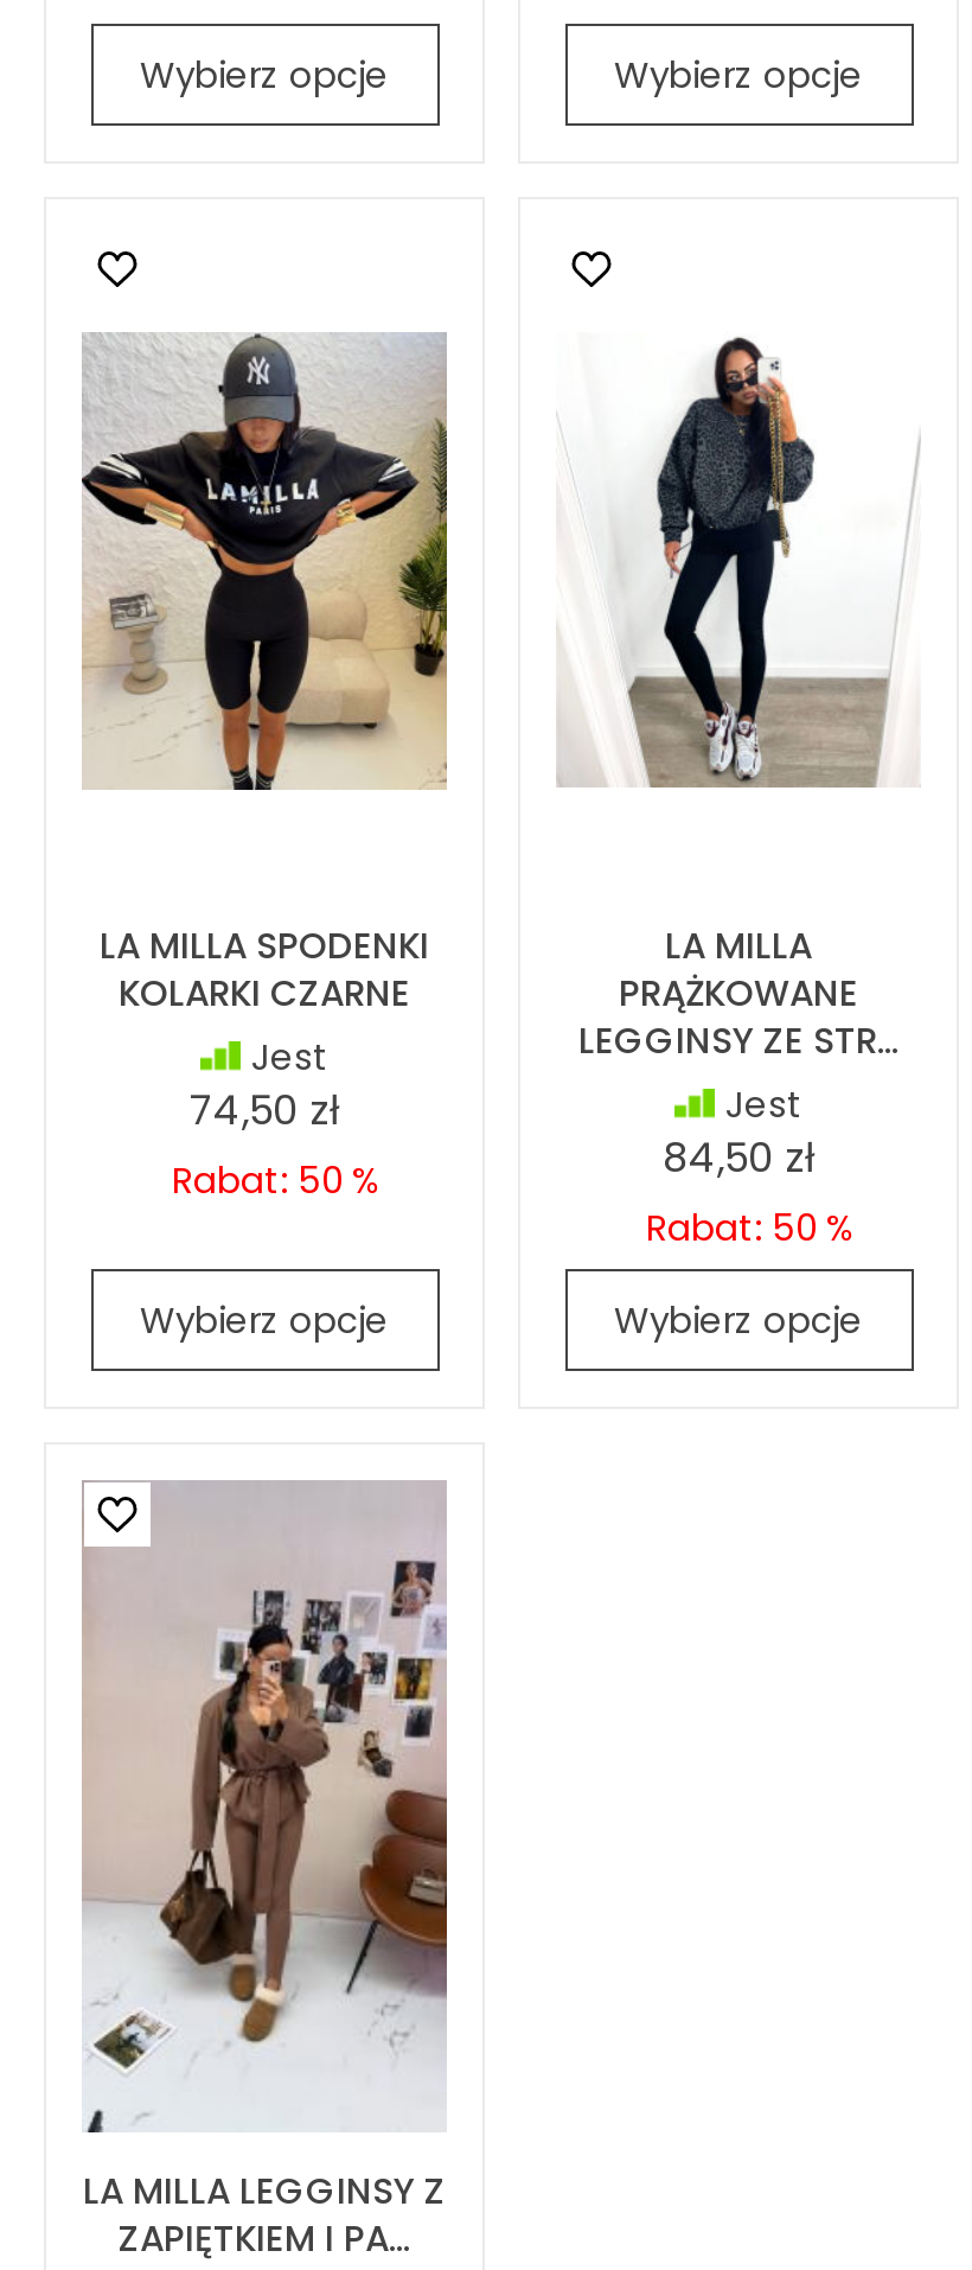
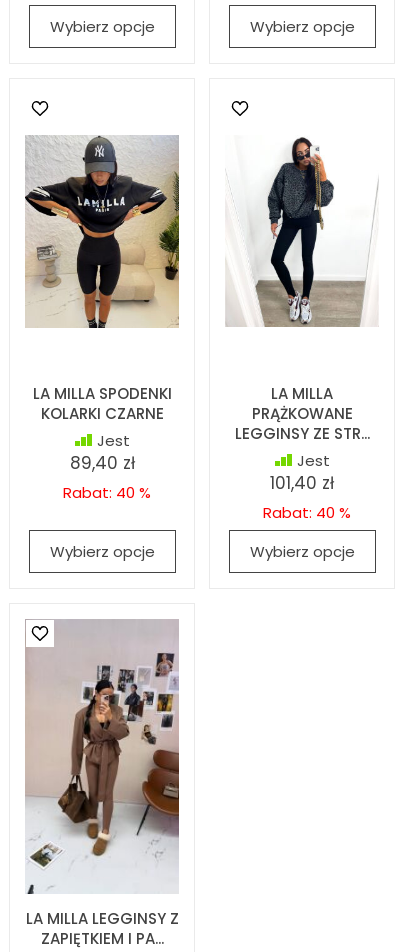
- 74,50 zł
+ 89,40 zł

- 84,50 zł
+ 101,40 zł

- Rabat: 50 %
+ Rabat: 40 %

- Rabat: 50 %
+ Rabat: 40 %
